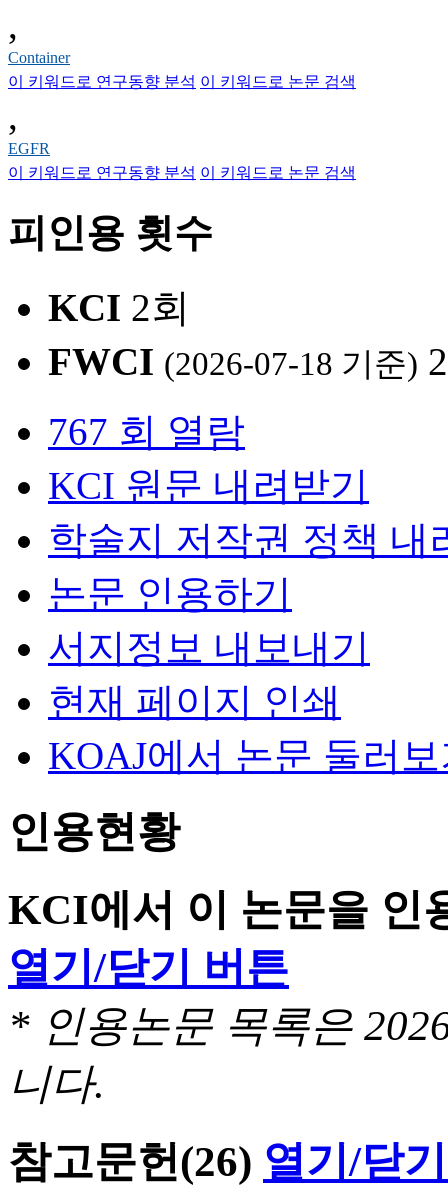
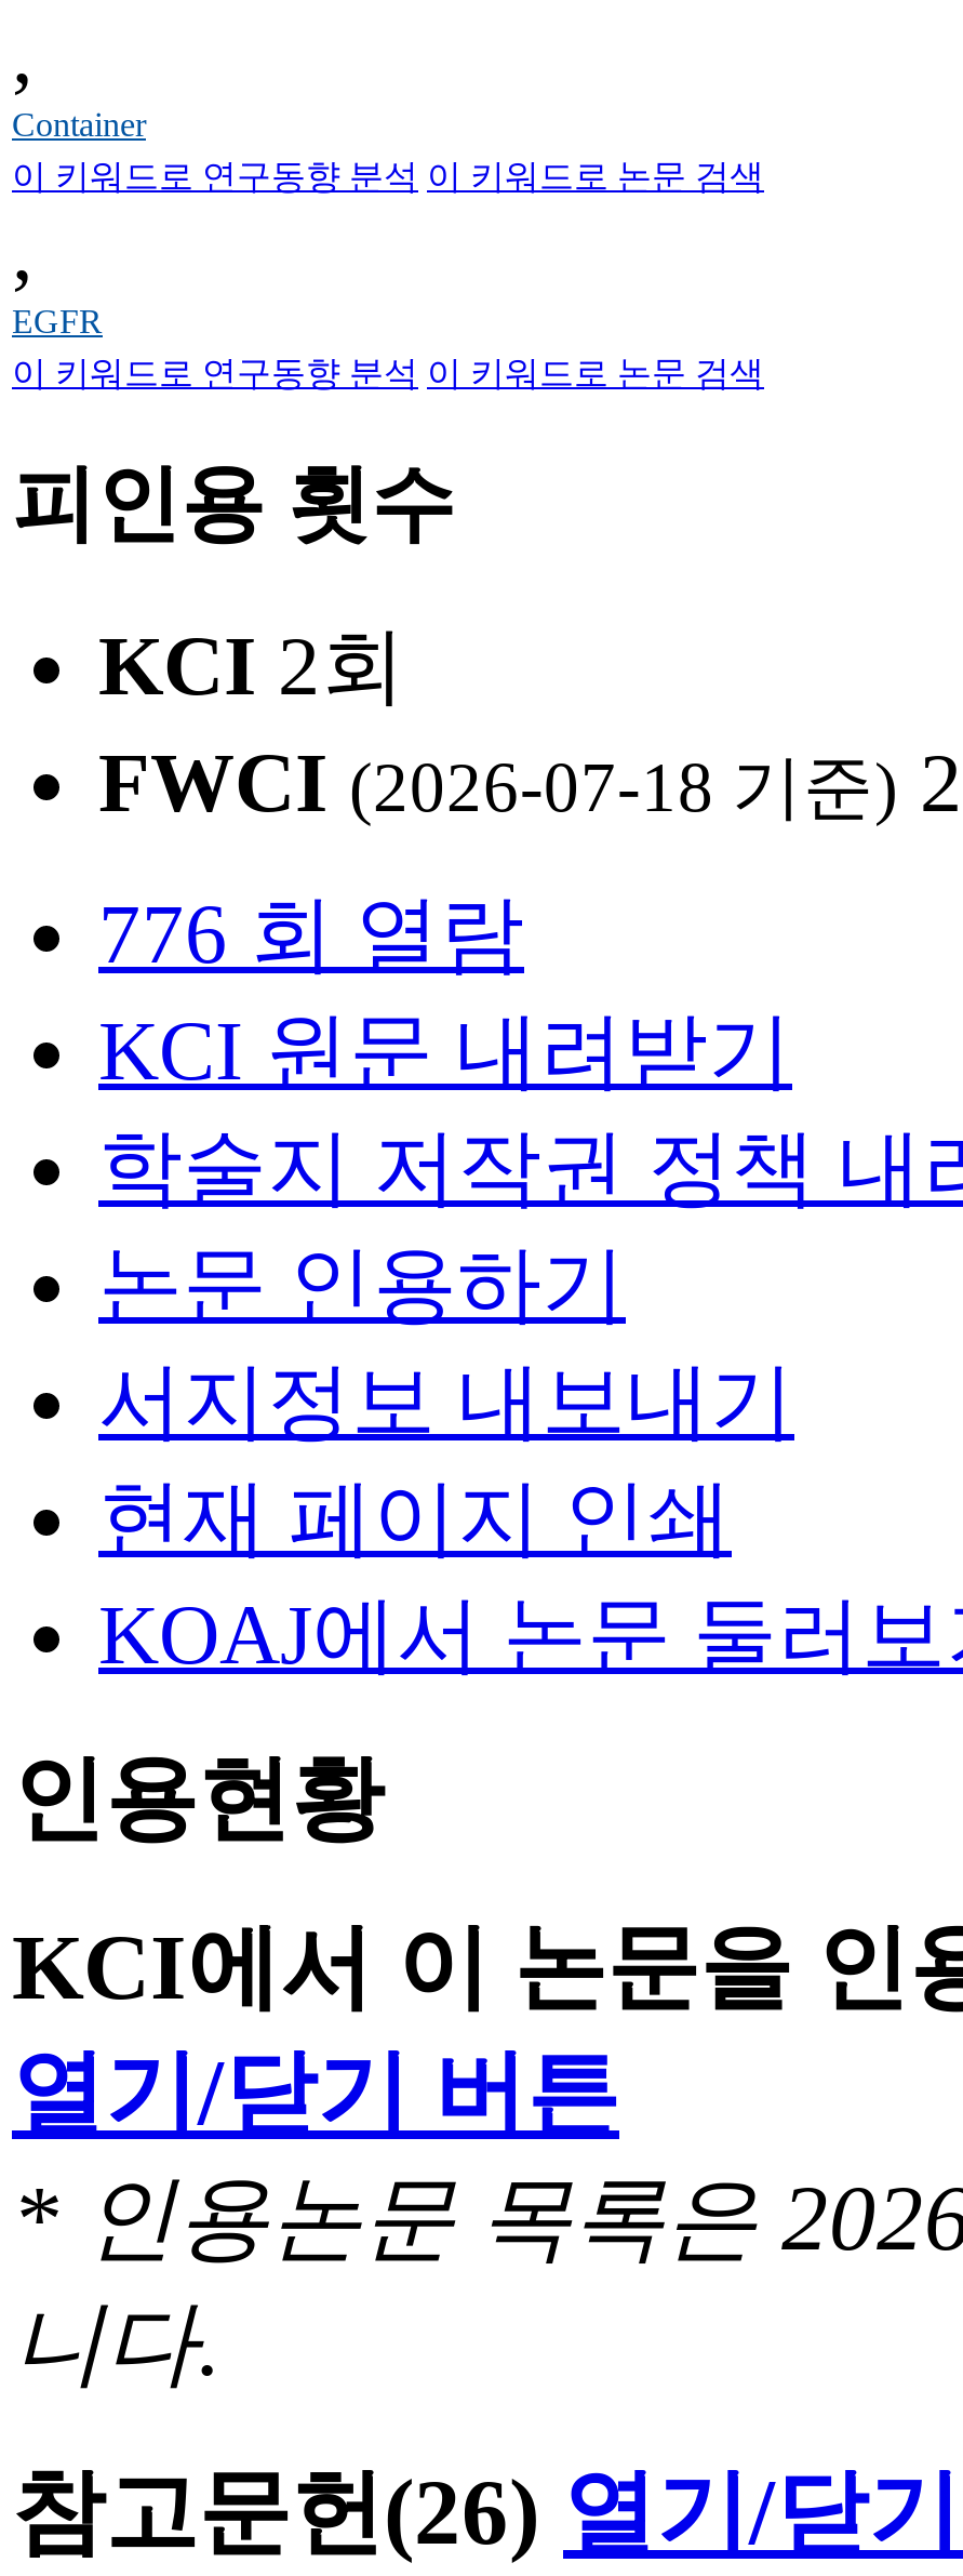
- 767 회 열람
+ 776 회 열람
